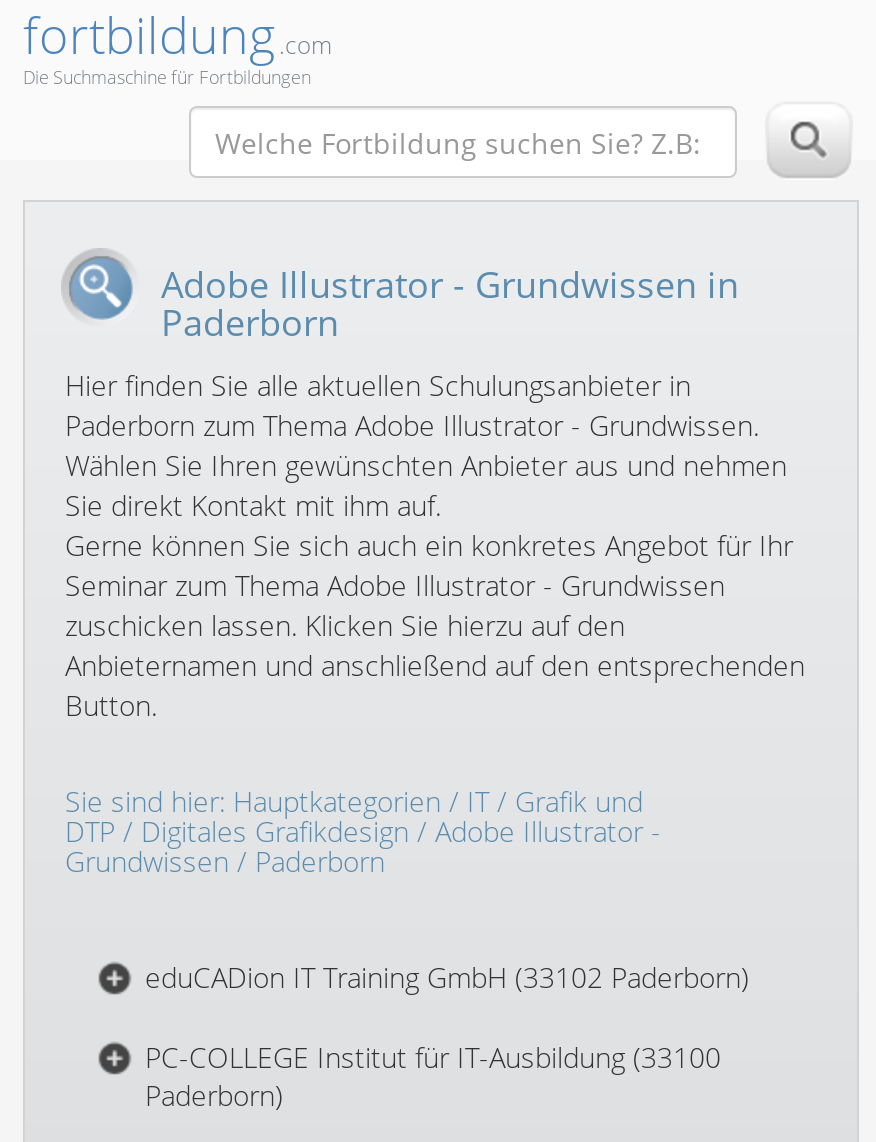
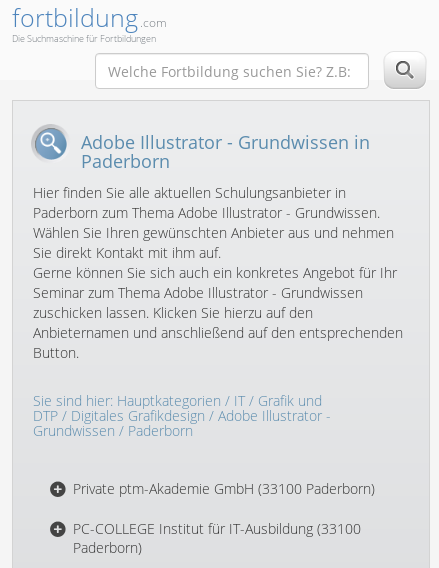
- eduCADion IT Training GmbH (33102 Paderborn)
+ Private ptm-Akademie GmbH (33100 Paderborn)
